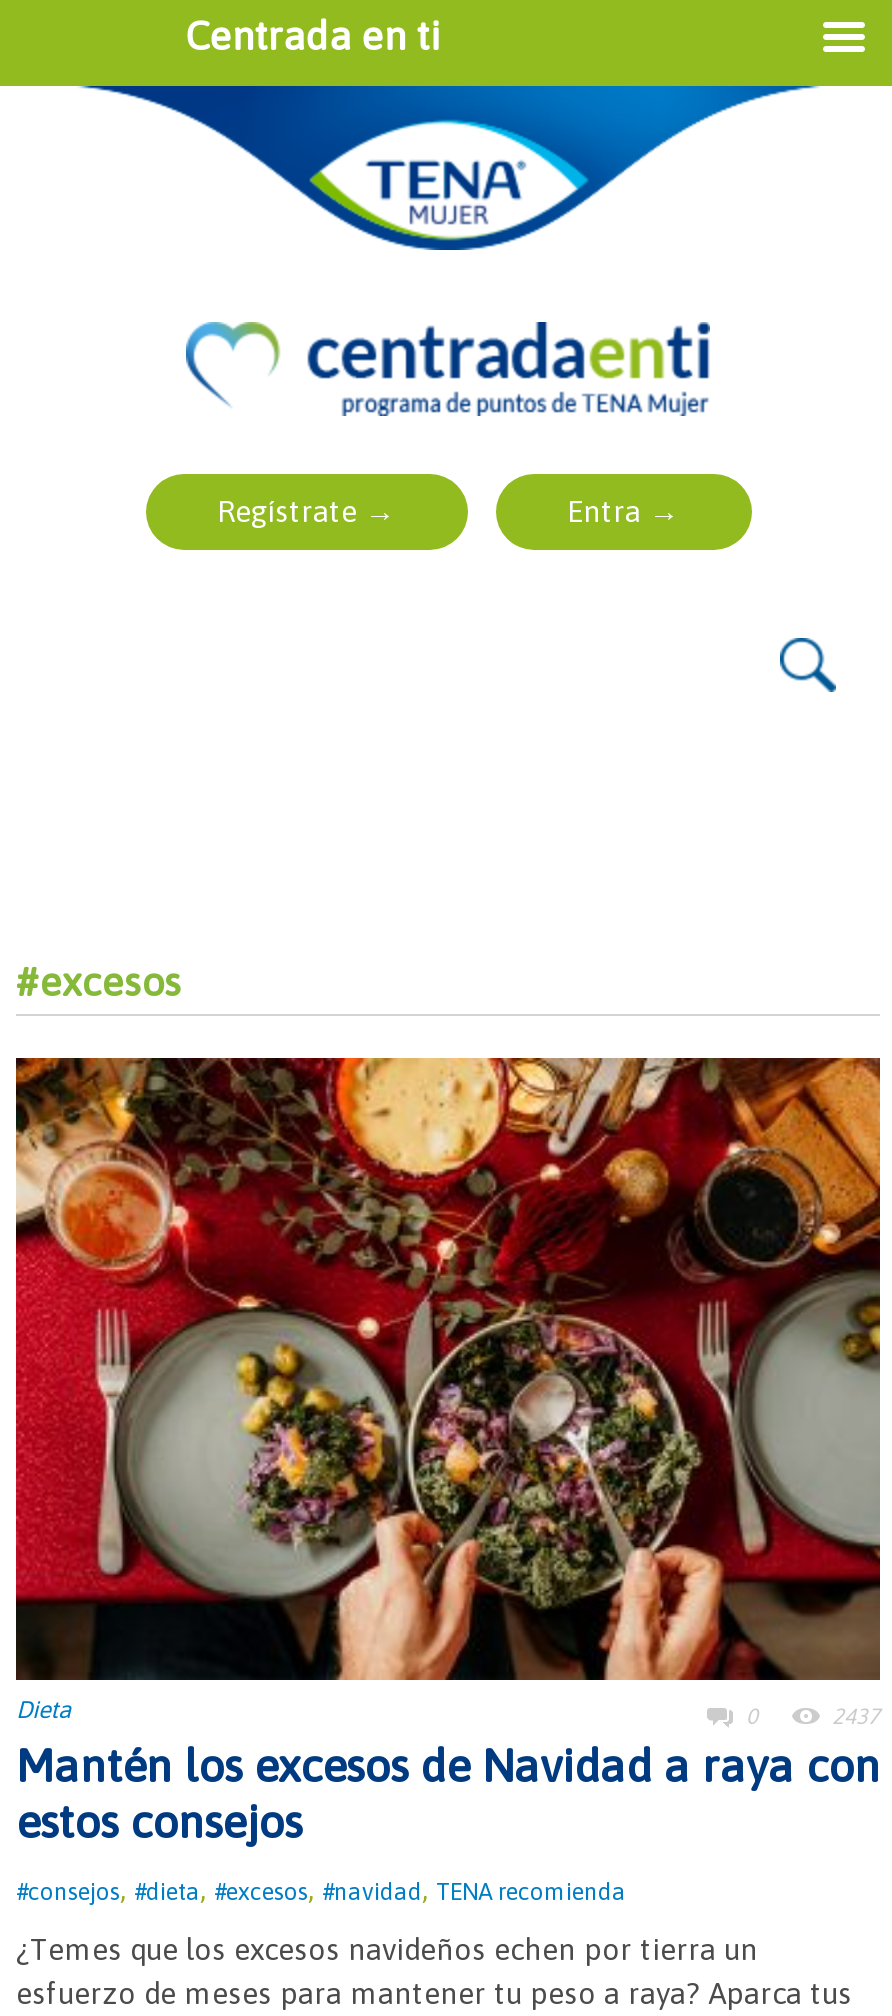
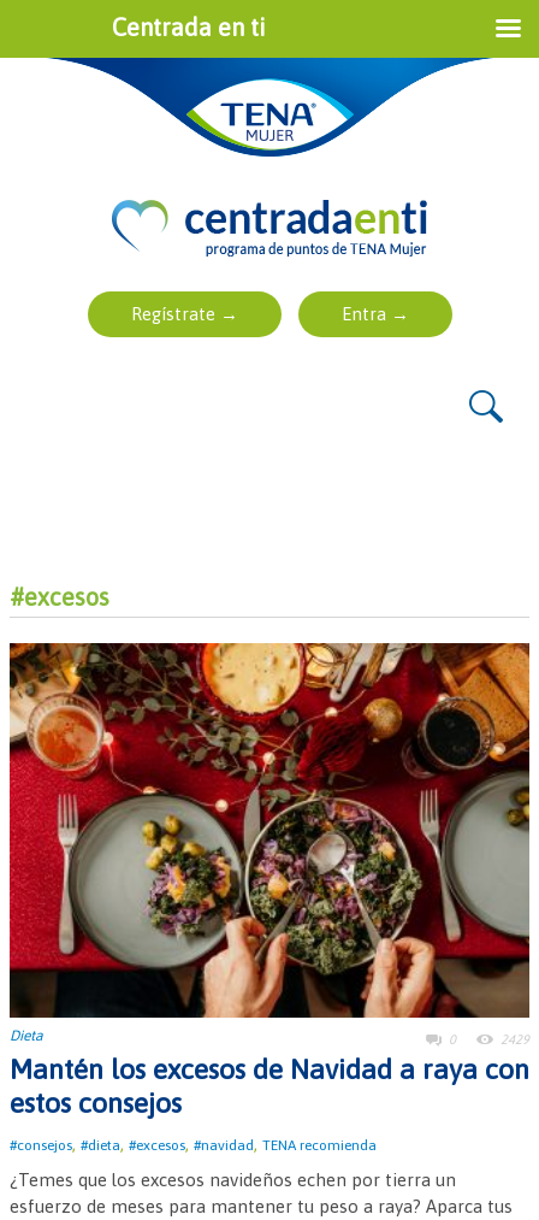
- 2437
+ 2429
